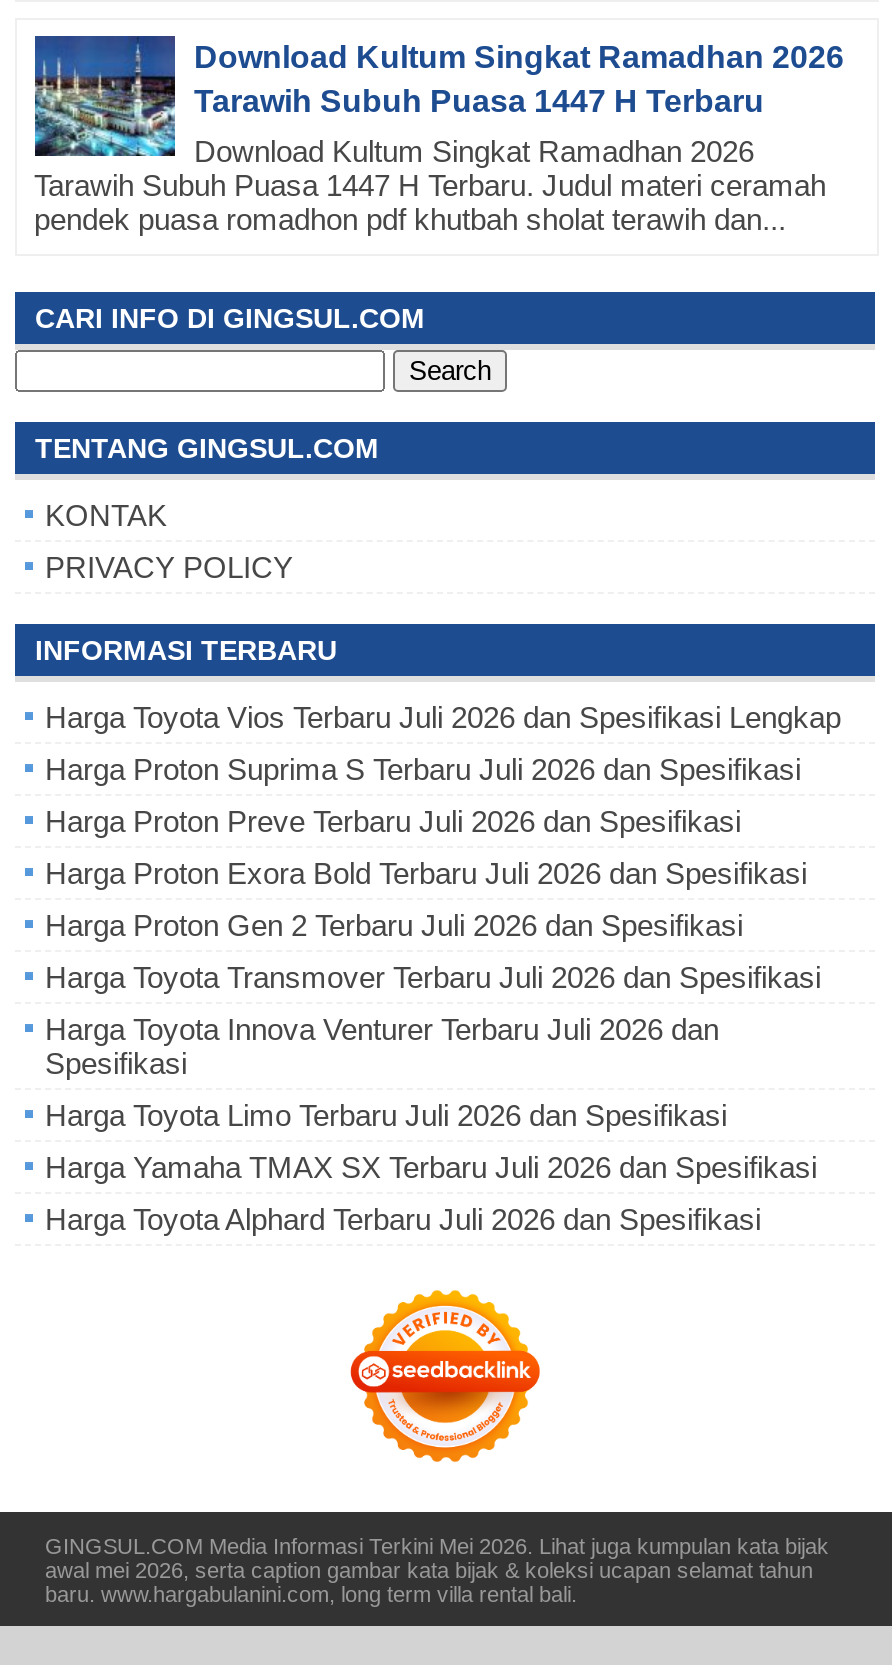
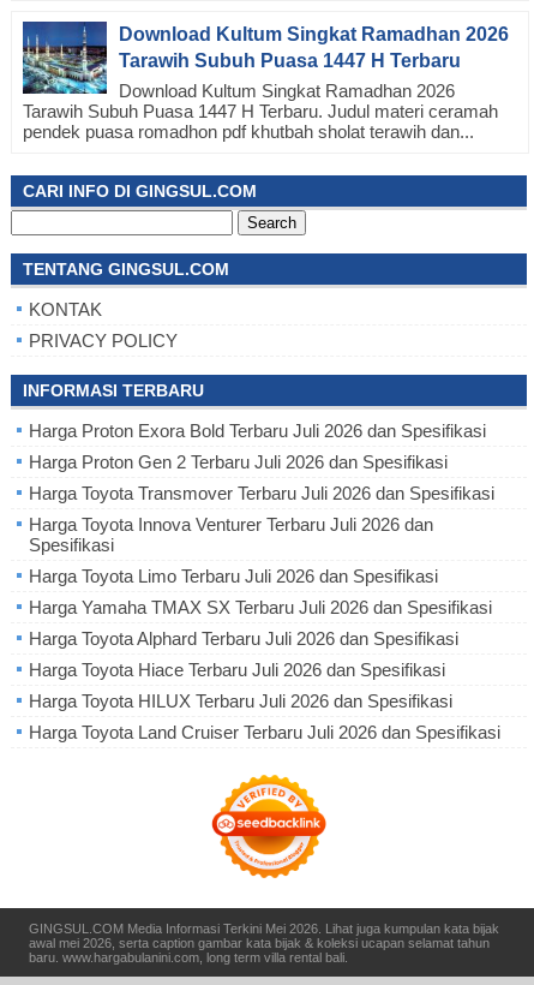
- Harga Toyota Vios Terbaru Juli 2026 dan Spesifikasi Lengkap
- Harga Proton Suprima S Terbaru Juli 2026 dan Spesifikasi
- Harga Proton Preve Terbaru Juli 2026 dan Spesifikasi

moved up: Harga Proton Exora Bold Terbaru Juli 2026 dan Spesifikasi | Harga Proton Gen 2 Terbaru Juli 2026 dan Spesifikasi | Harga Toyota Transmover Terbaru Juli 2026 dan Spesifikasi | Harga Toyota Innova Venturer Terbaru Juli 2026 dan | Spesifikasi | Harga Toyota Limo Terbaru Juli 2026 dan Spesifikasi | Harga Yamaha TMAX SX Terbaru Juli 2026 dan Spesifikasi | Harga Toyota Alphard Terbaru Juli 2026 dan Spesifikasi

+ Harga Toyota Hiace Terbaru Juli 2026 dan Spesifikasi
+ Harga Toyota HILUX Terbaru Juli 2026 dan Spesifikasi
+ Harga Toyota Land Cruiser Terbaru Juli 2026 dan Spesifikasi
